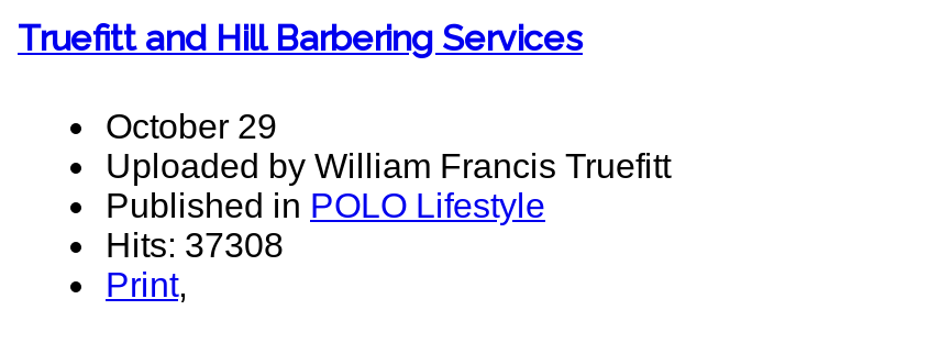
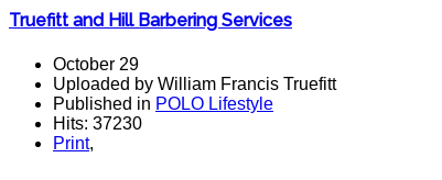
- Hits: 37308
+ Hits: 37230
